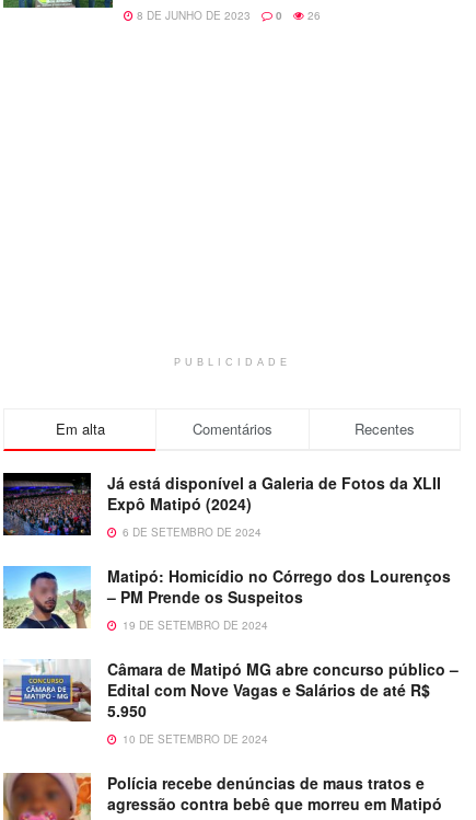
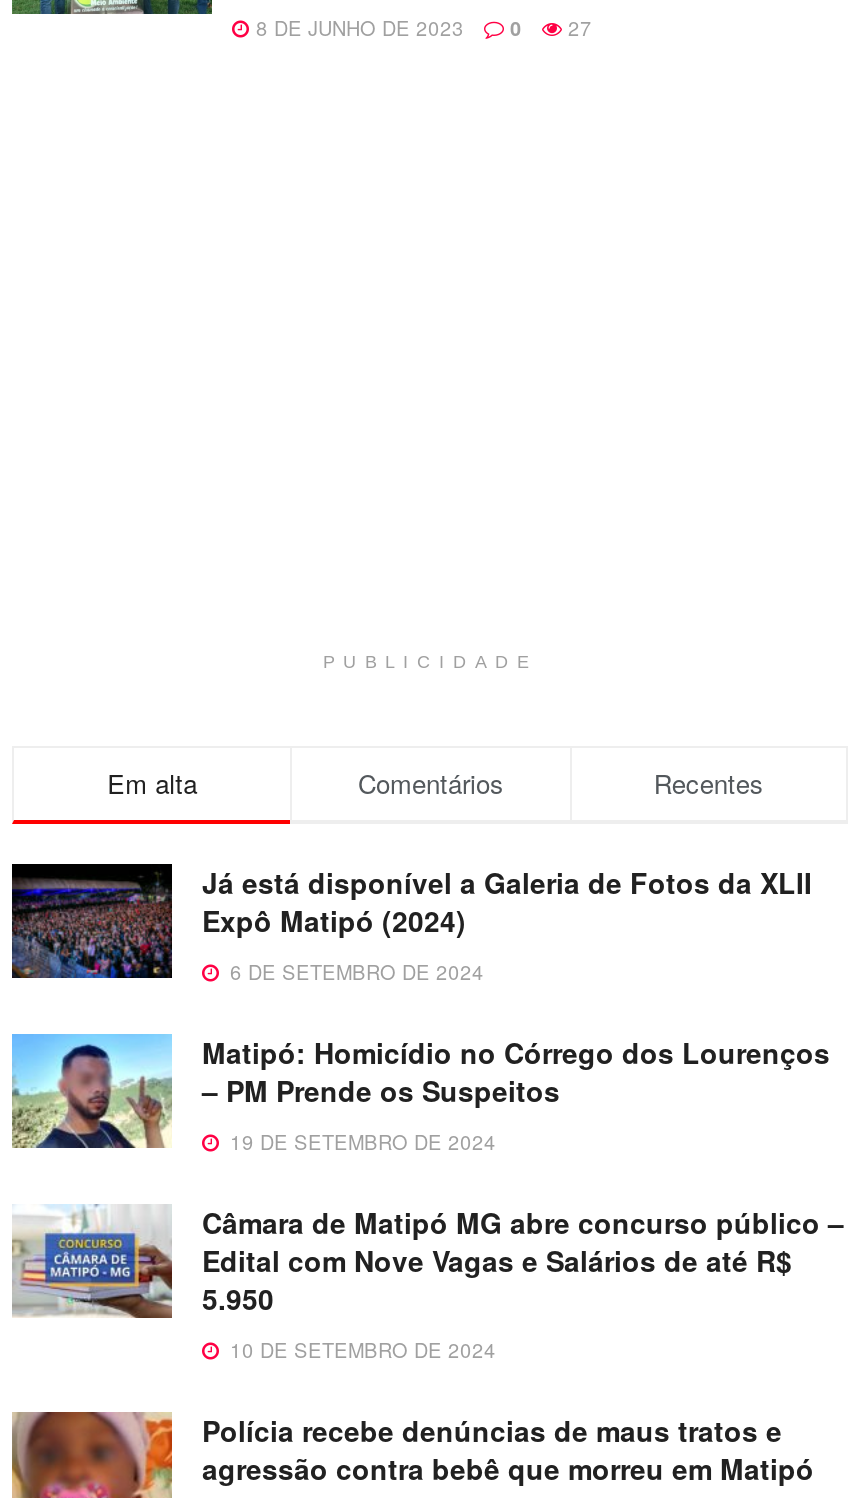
- 8 DE JUNHO DE 2023 0 26
+ 8 DE JUNHO DE 2023 0 27
